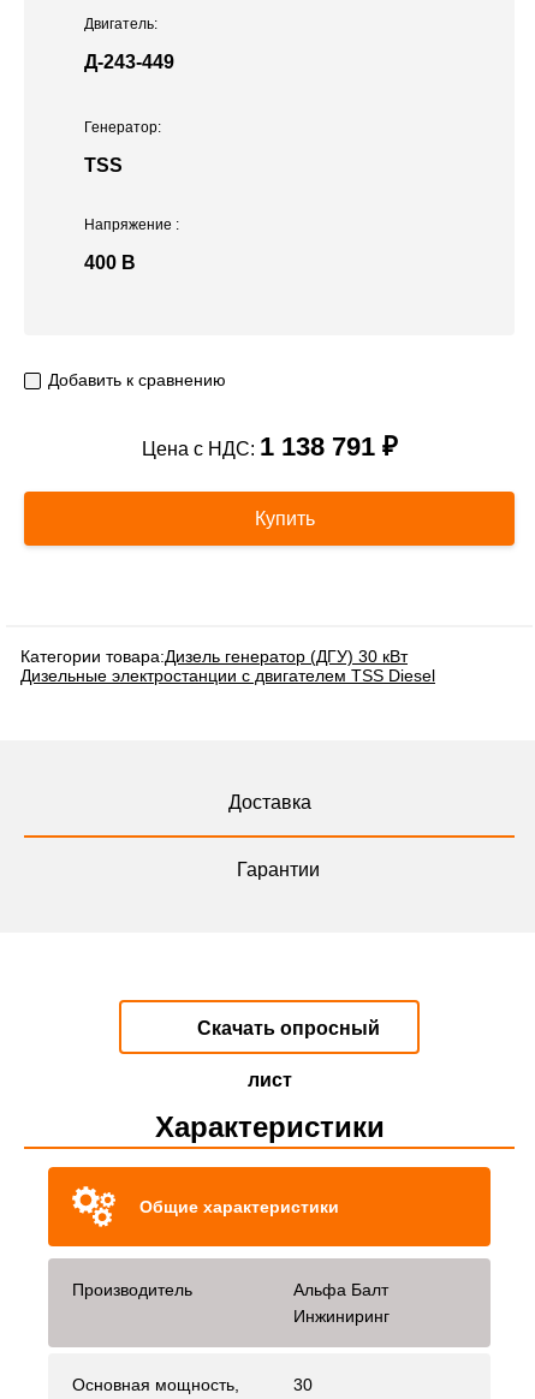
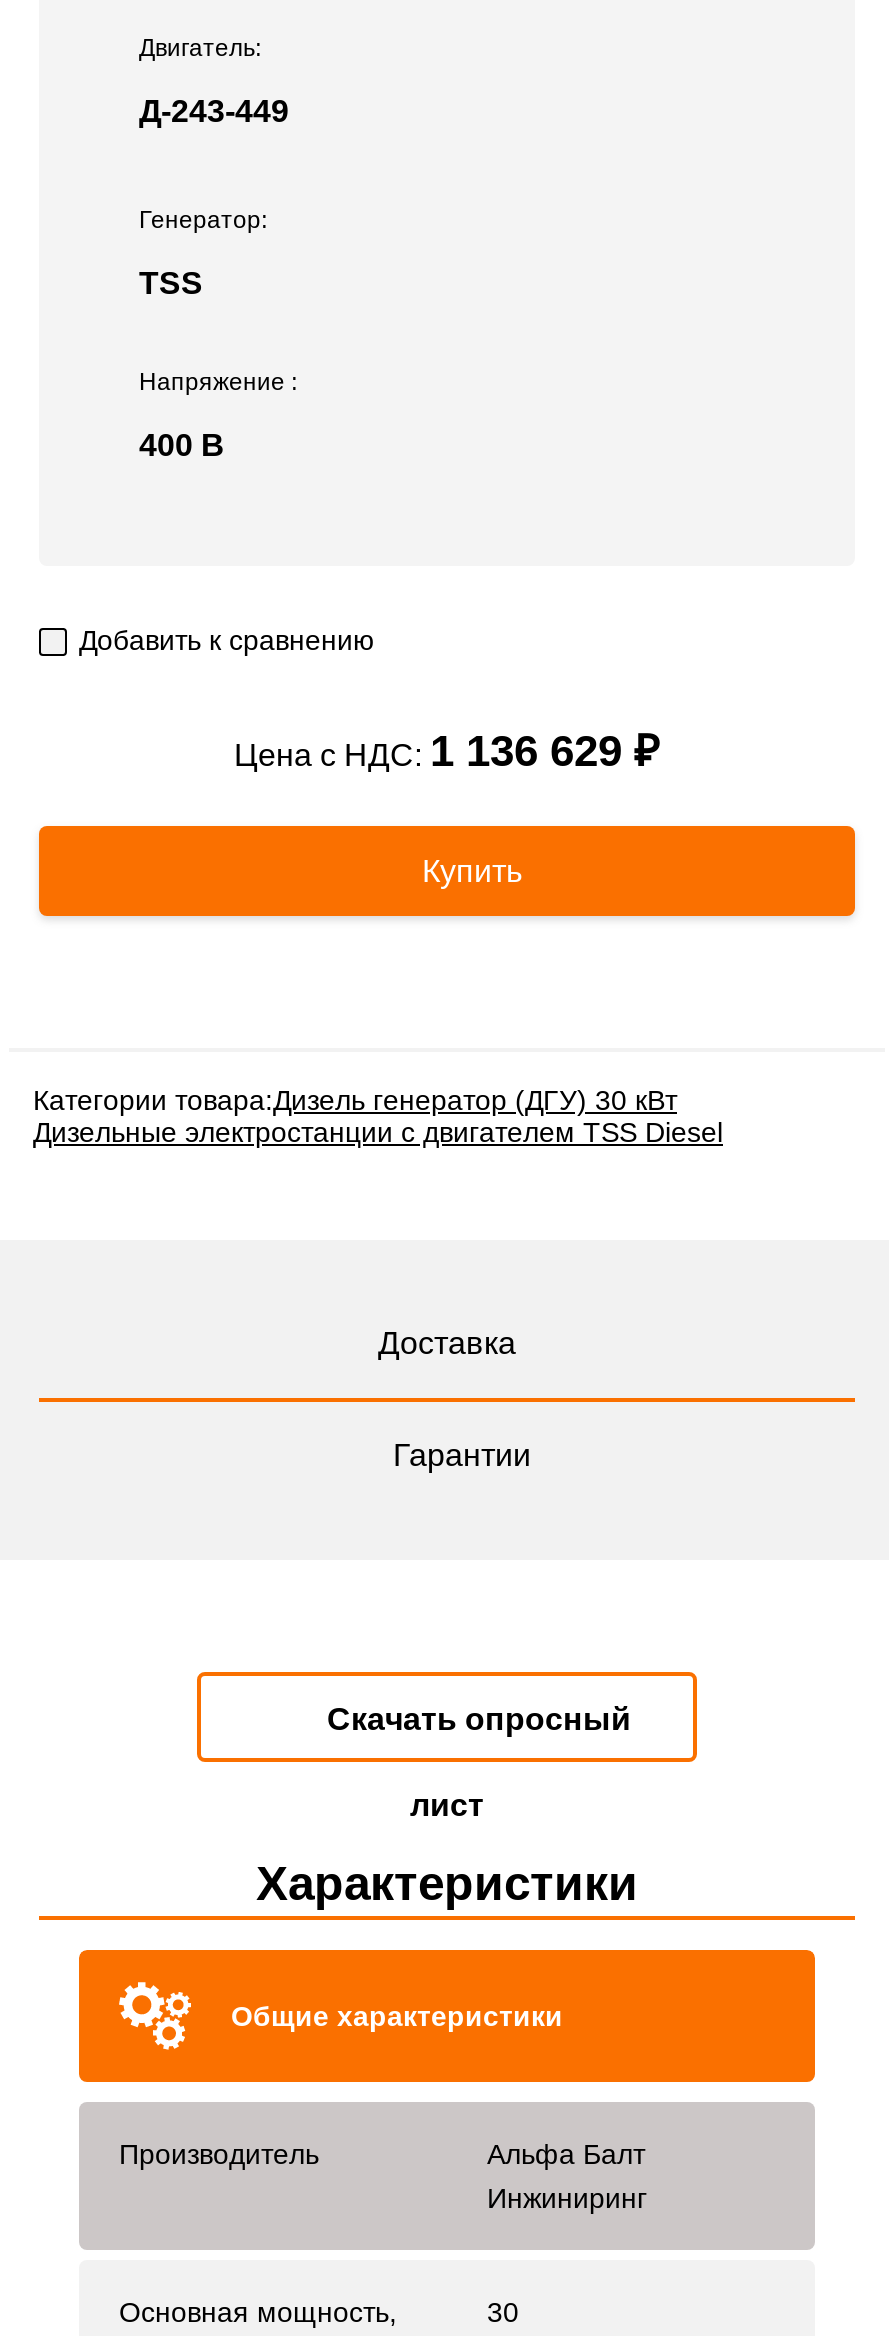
- Цена с НДС: 1 138 791 ₽
+ Цена с НДС: 1 136 629 ₽
